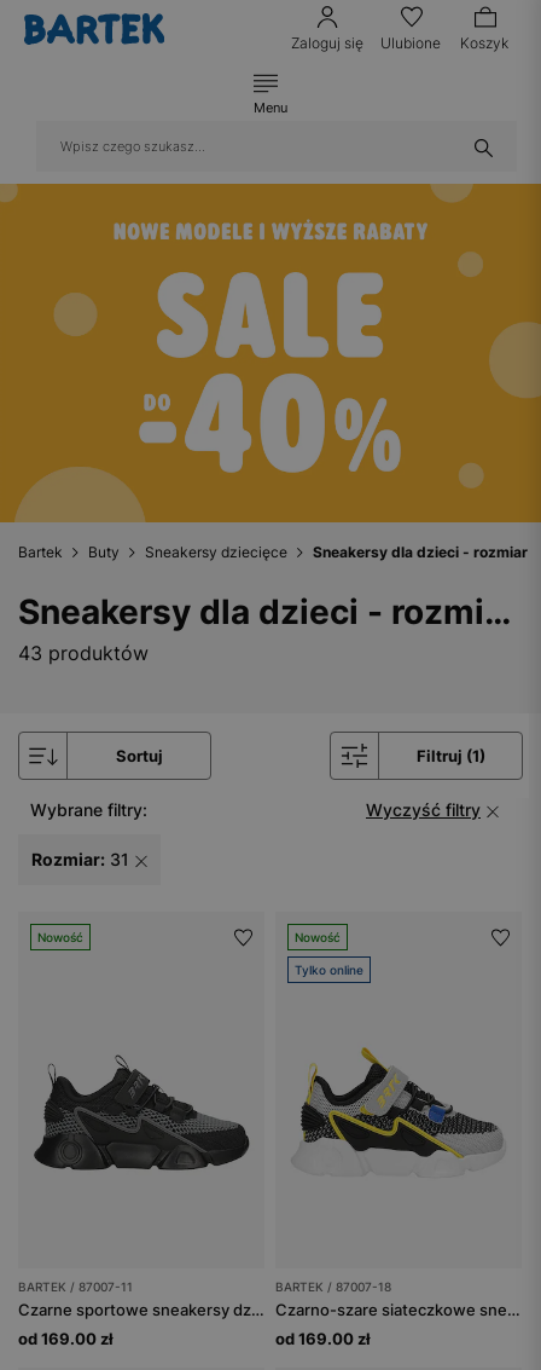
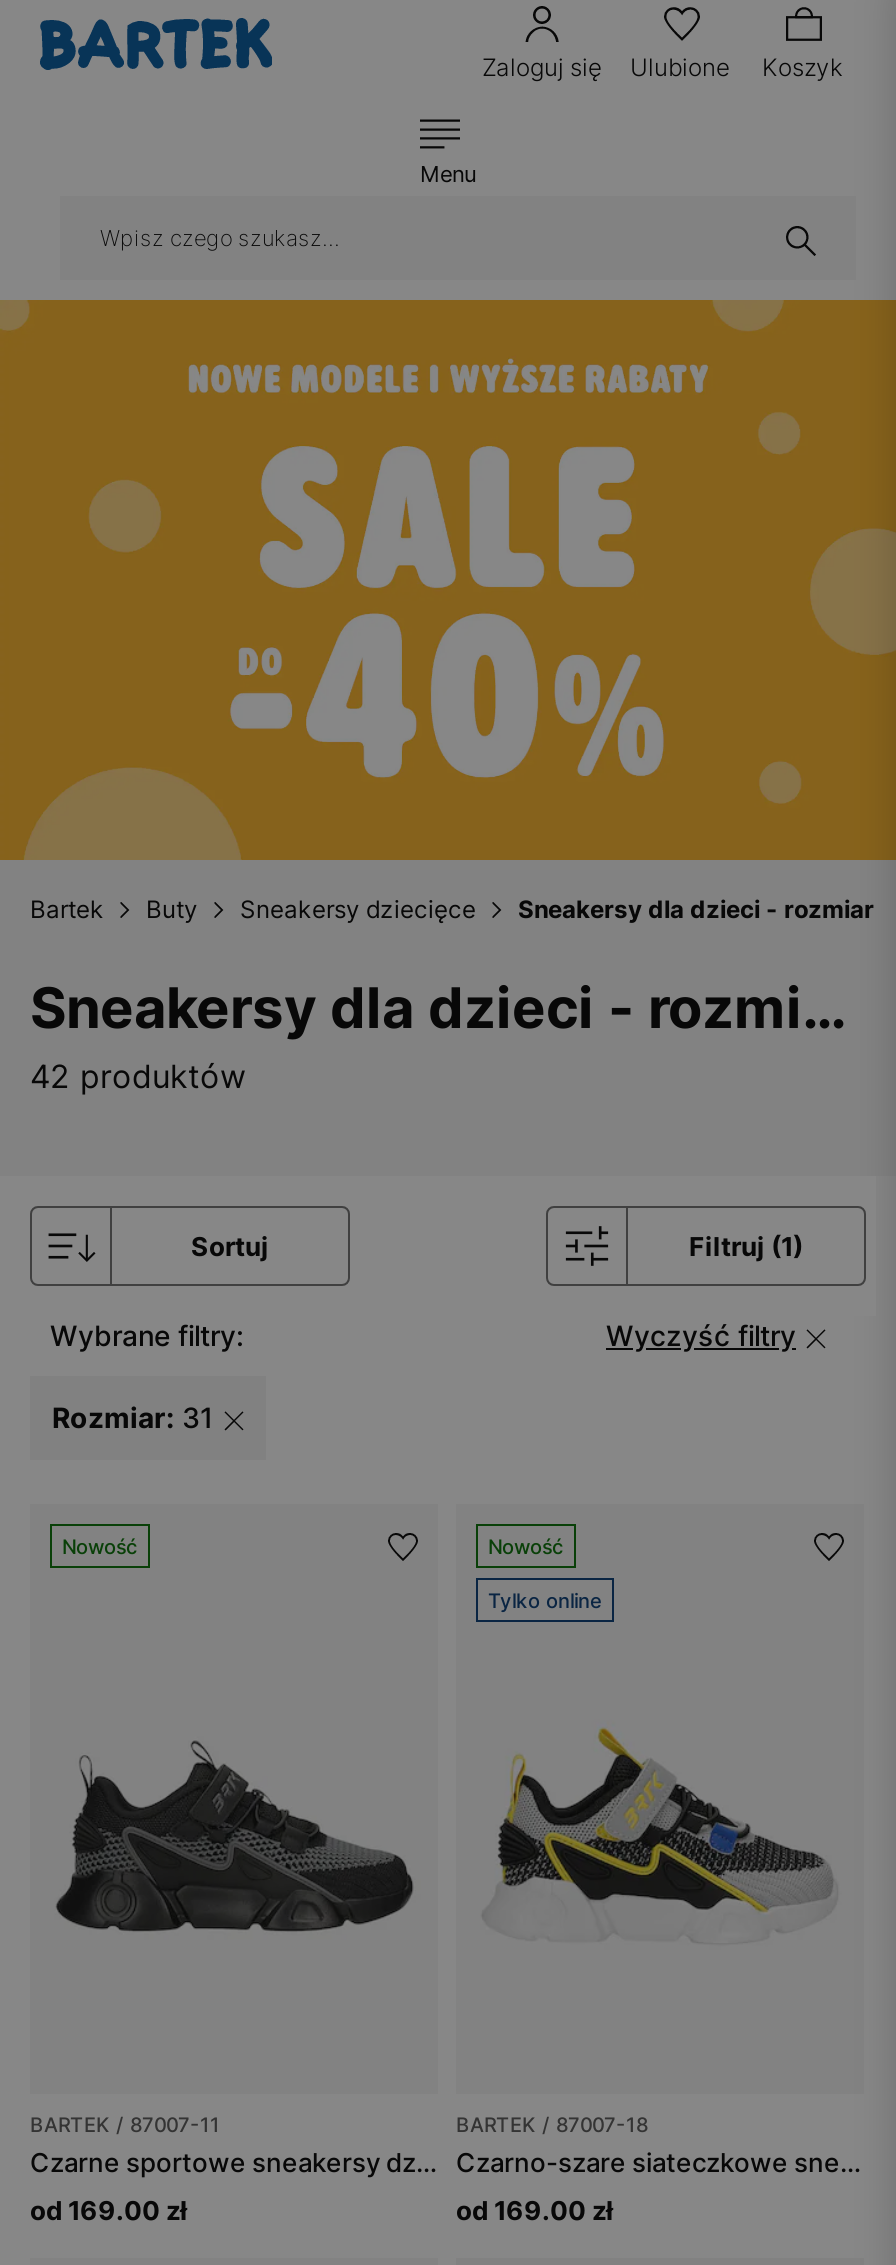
- 43 produktów
+ 42 produktów
